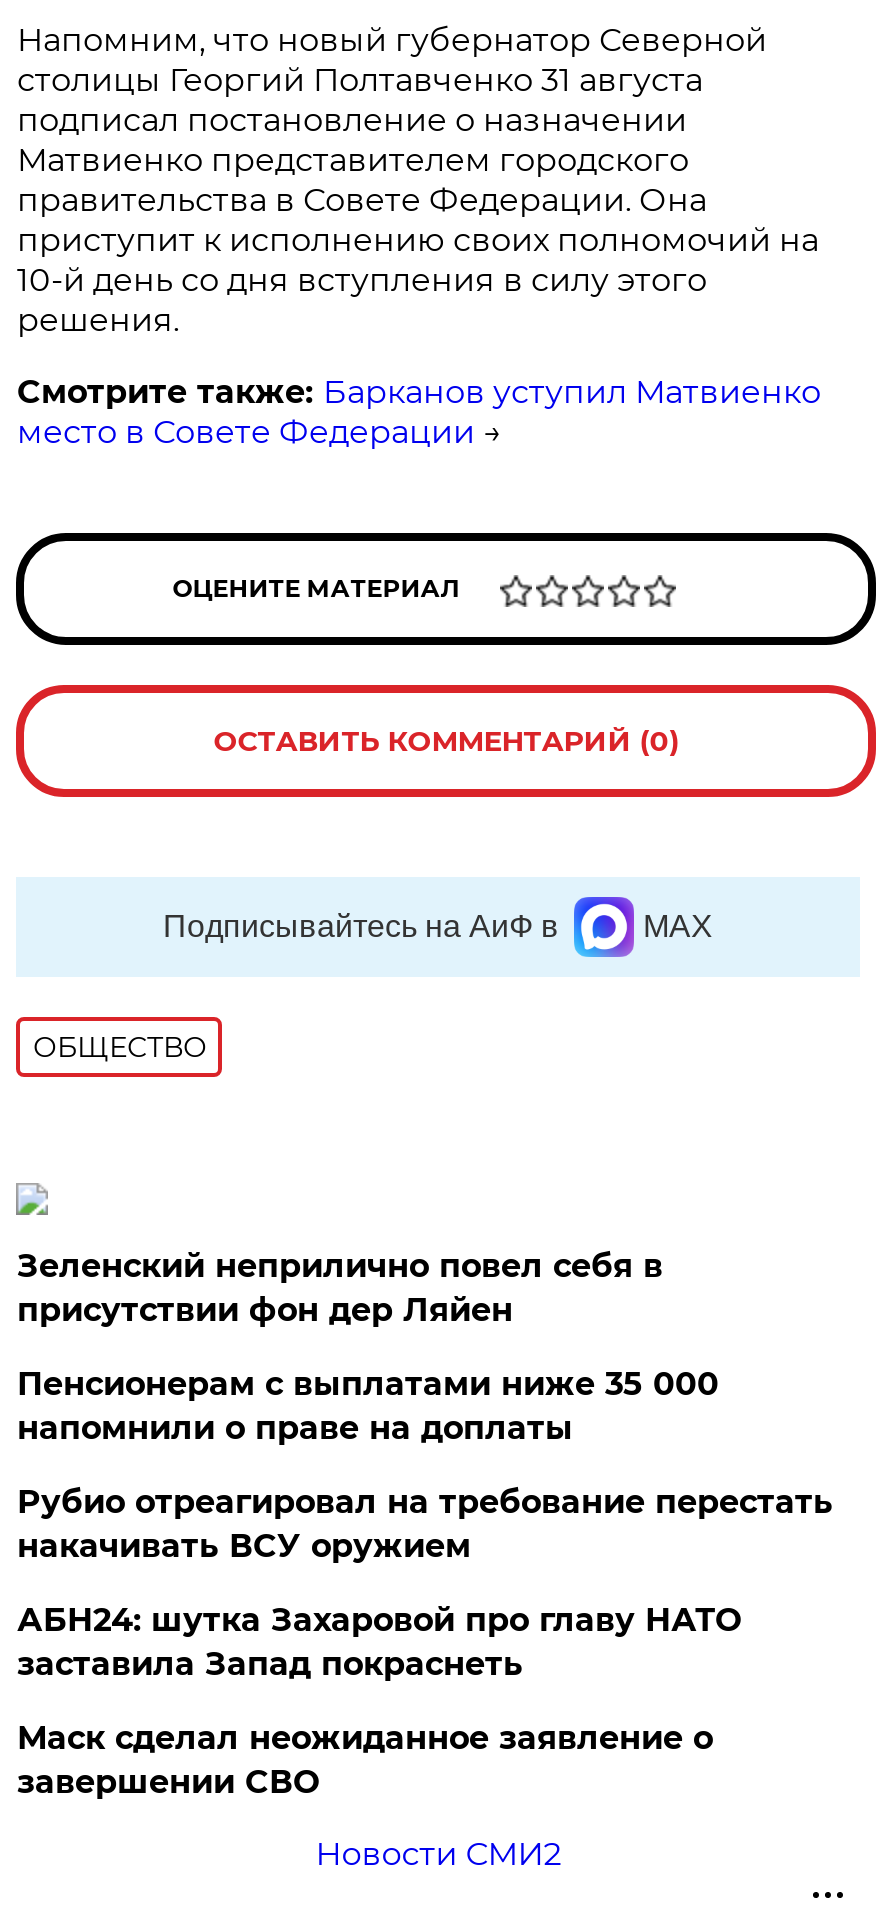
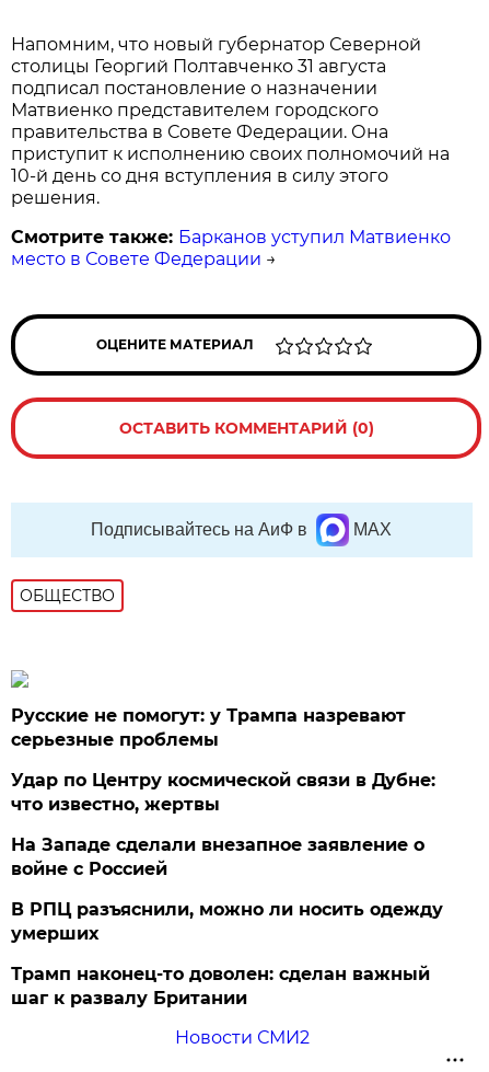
- Зеленский неприлично повел cебя в
- присутствии фон дер Ляйен
+ Русские не помогут: у Трампа назревают
+ серьезные проблемы

- Пенсионерам с выплатами ниже 35 000
- напомнили о праве на доплаты
+ Удар по Центру космической связи в Дубне:
+ что известно, жертвы

- Рубио отреагировал на требование перестать
- накачивать ВСУ оружием
+ На Западе сделали внезапное заявление о
+ войне с Россией

- АБН24: шутка Захаровой про главу НАТО
- заставила Запад покраснеть
+ В РПЦ разъяснили, можно ли носить одежду
+ умерших

- Маск сделал неожиданное заявление о
- завершении СВО
+ Трамп наконец-то доволен: сделан важный
+ шаг к развалу Британии
